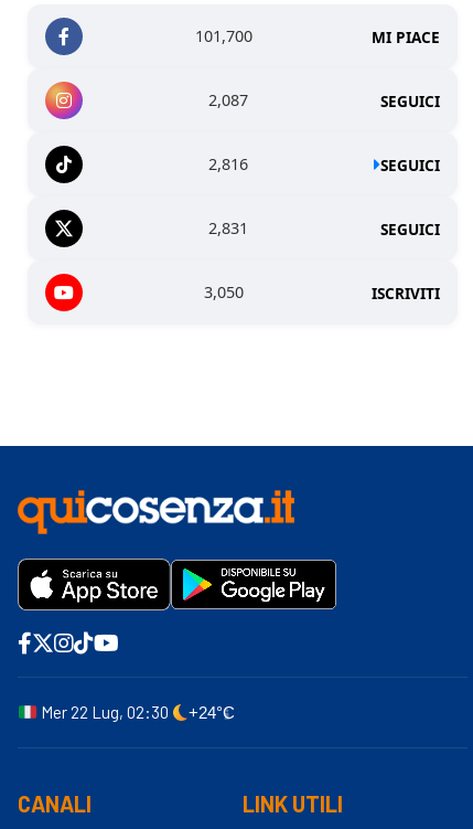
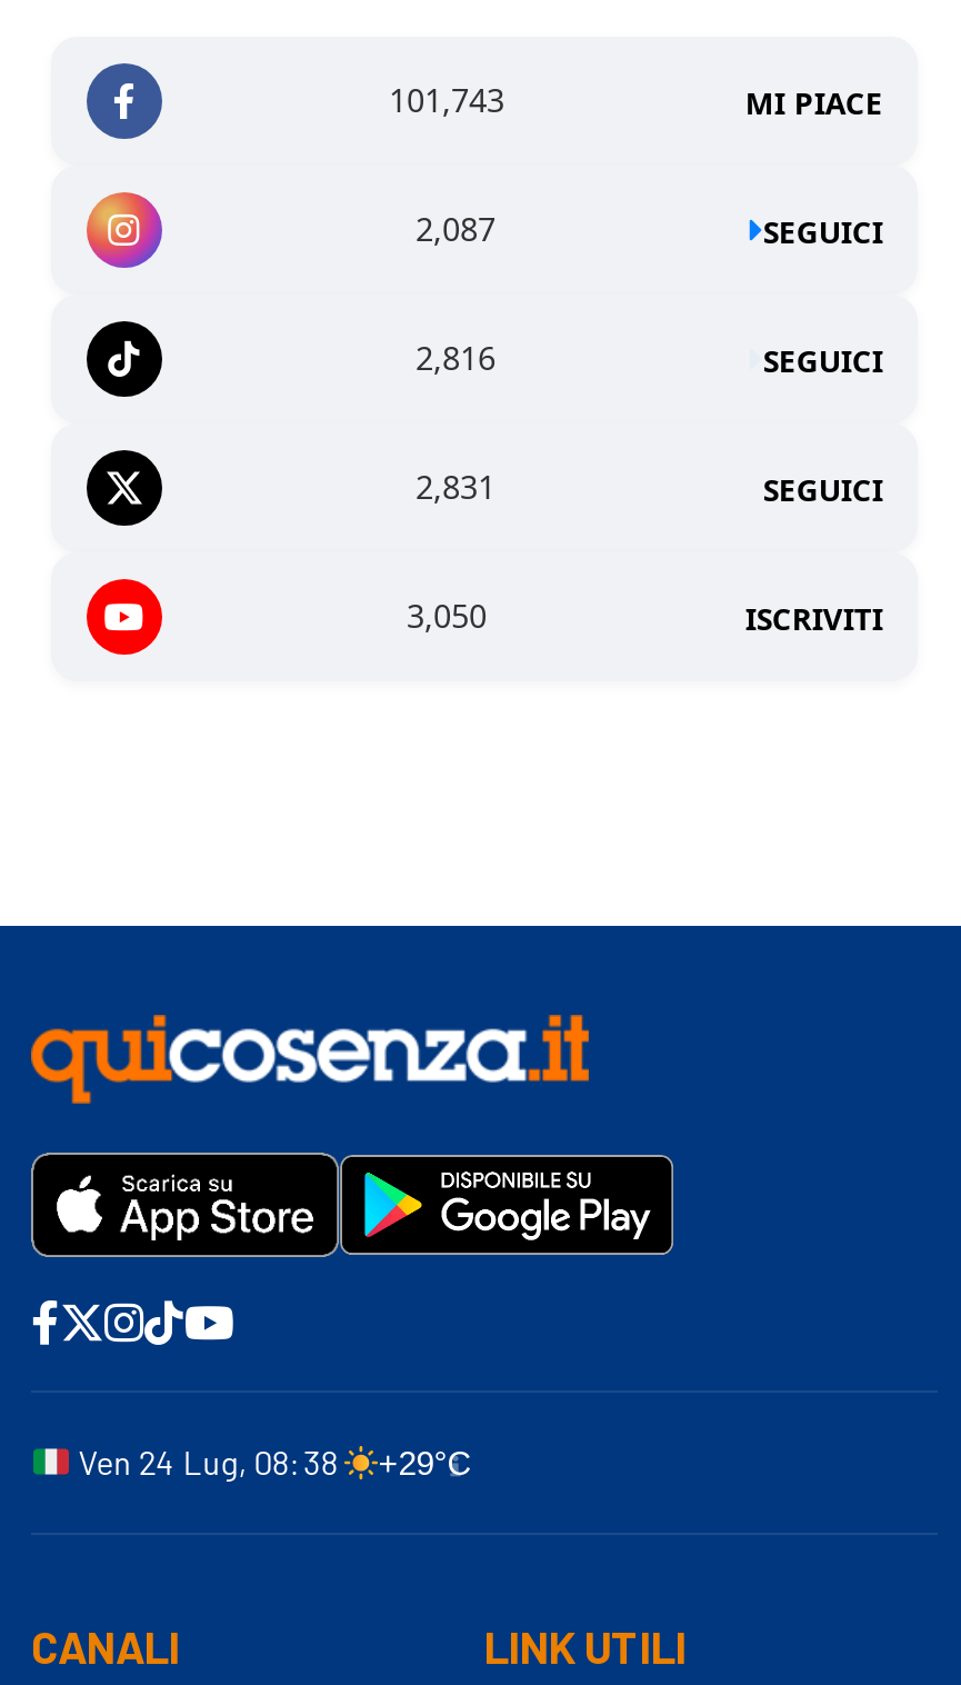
- 101,700
+ 101,743

- Mer 22 Lug, 02:30
- +24°C
+ Ven 24 Lug, 08:38
+ +29°C
